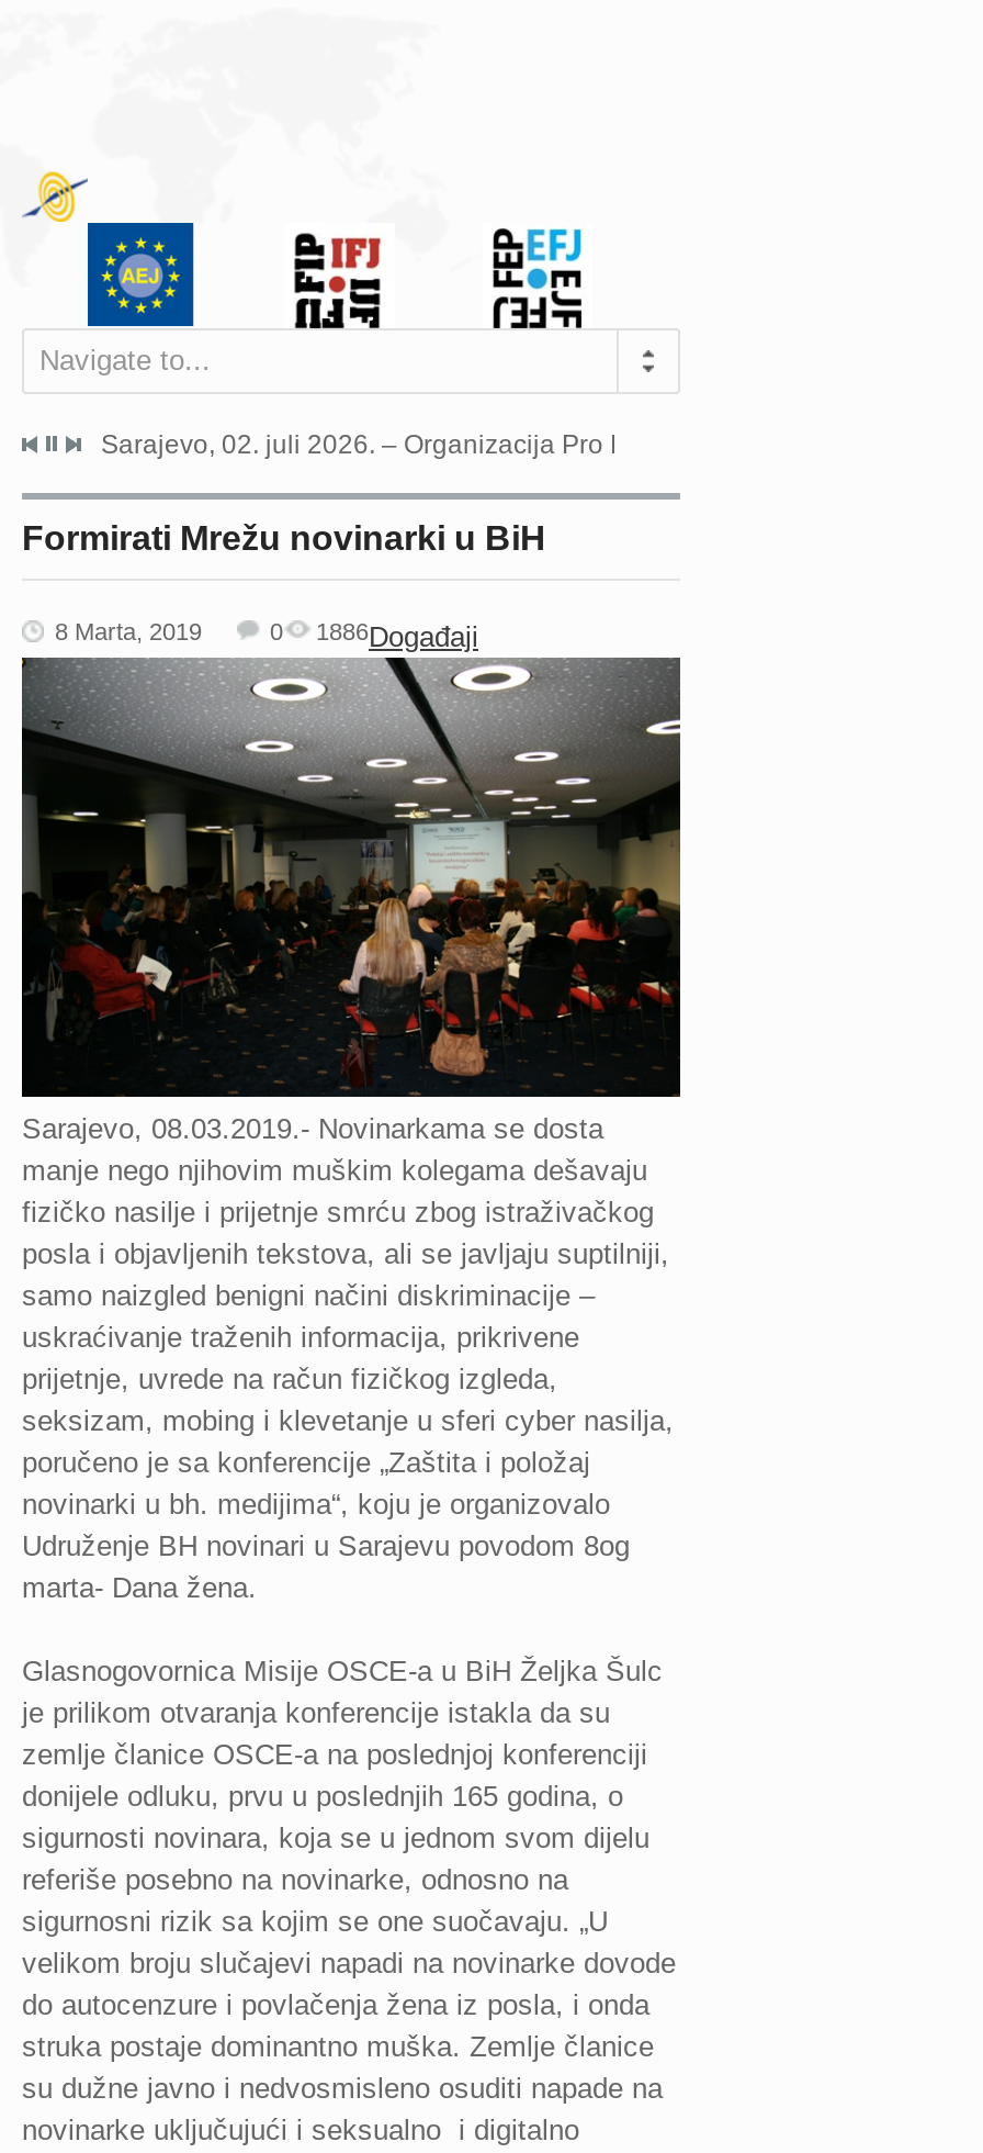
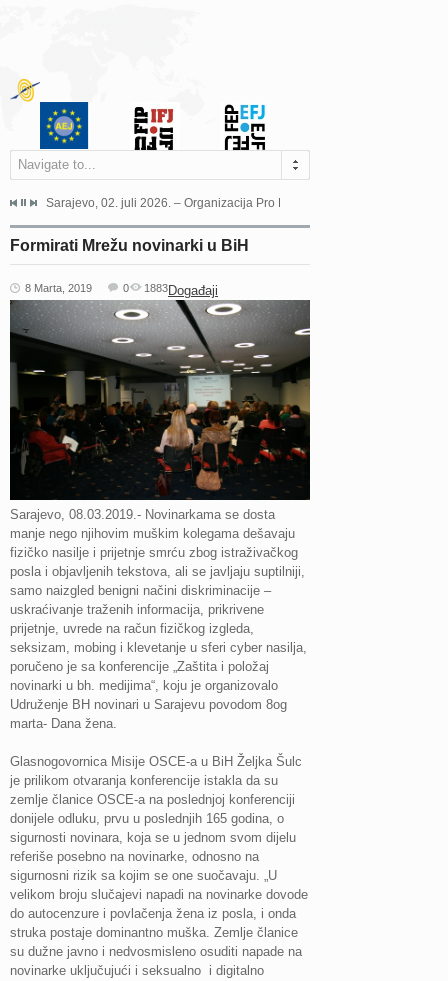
- 0 1886 Događaji
+ 0 1883 Događaji
